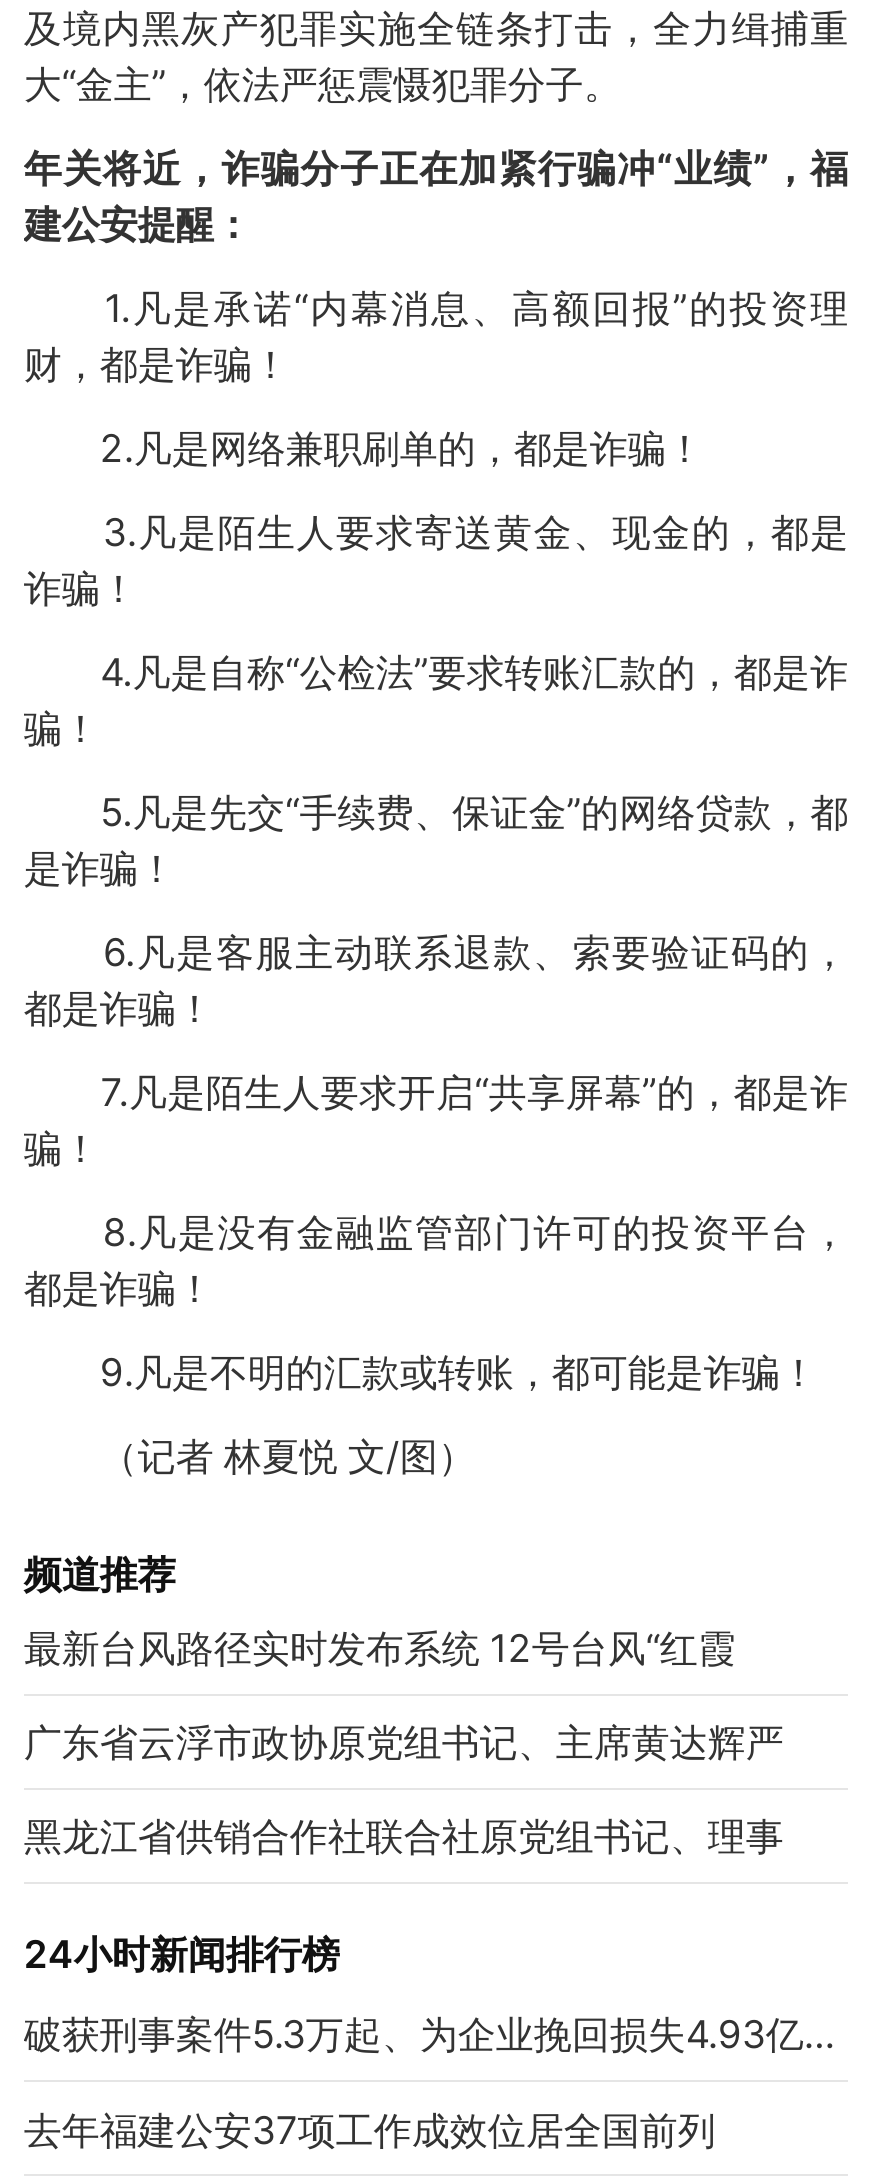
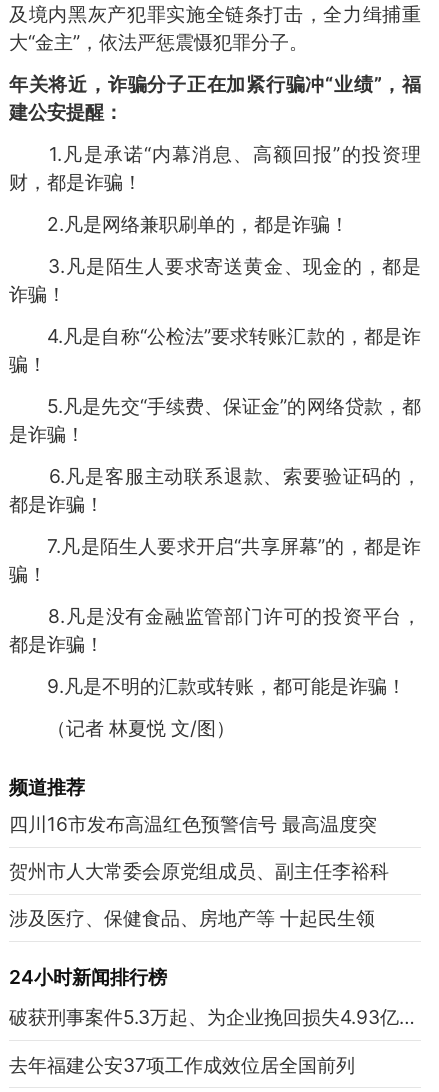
- 最新台风路径实时发布系统 12号台风“红霞
+ 四川16市发布高温红色预警信号 最高温度突

- 广东省云浮市政协原党组书记、主席黄达辉严
+ 贺州市人大常委会原党组成员、副主任李裕科

- 黑龙江省供销合作社联合社原党组书记、理事
+ 涉及医疗、保健食品、房地产等 十起民生领
